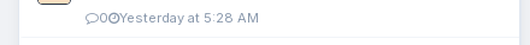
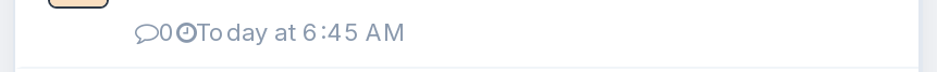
- Yesterday at 5:28 AM
+ Today at 6:45 AM
